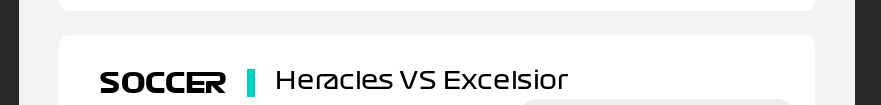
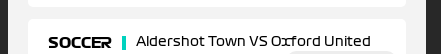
- Heracles VS Excelsior
+ Aldershot Town VS Oxford United
